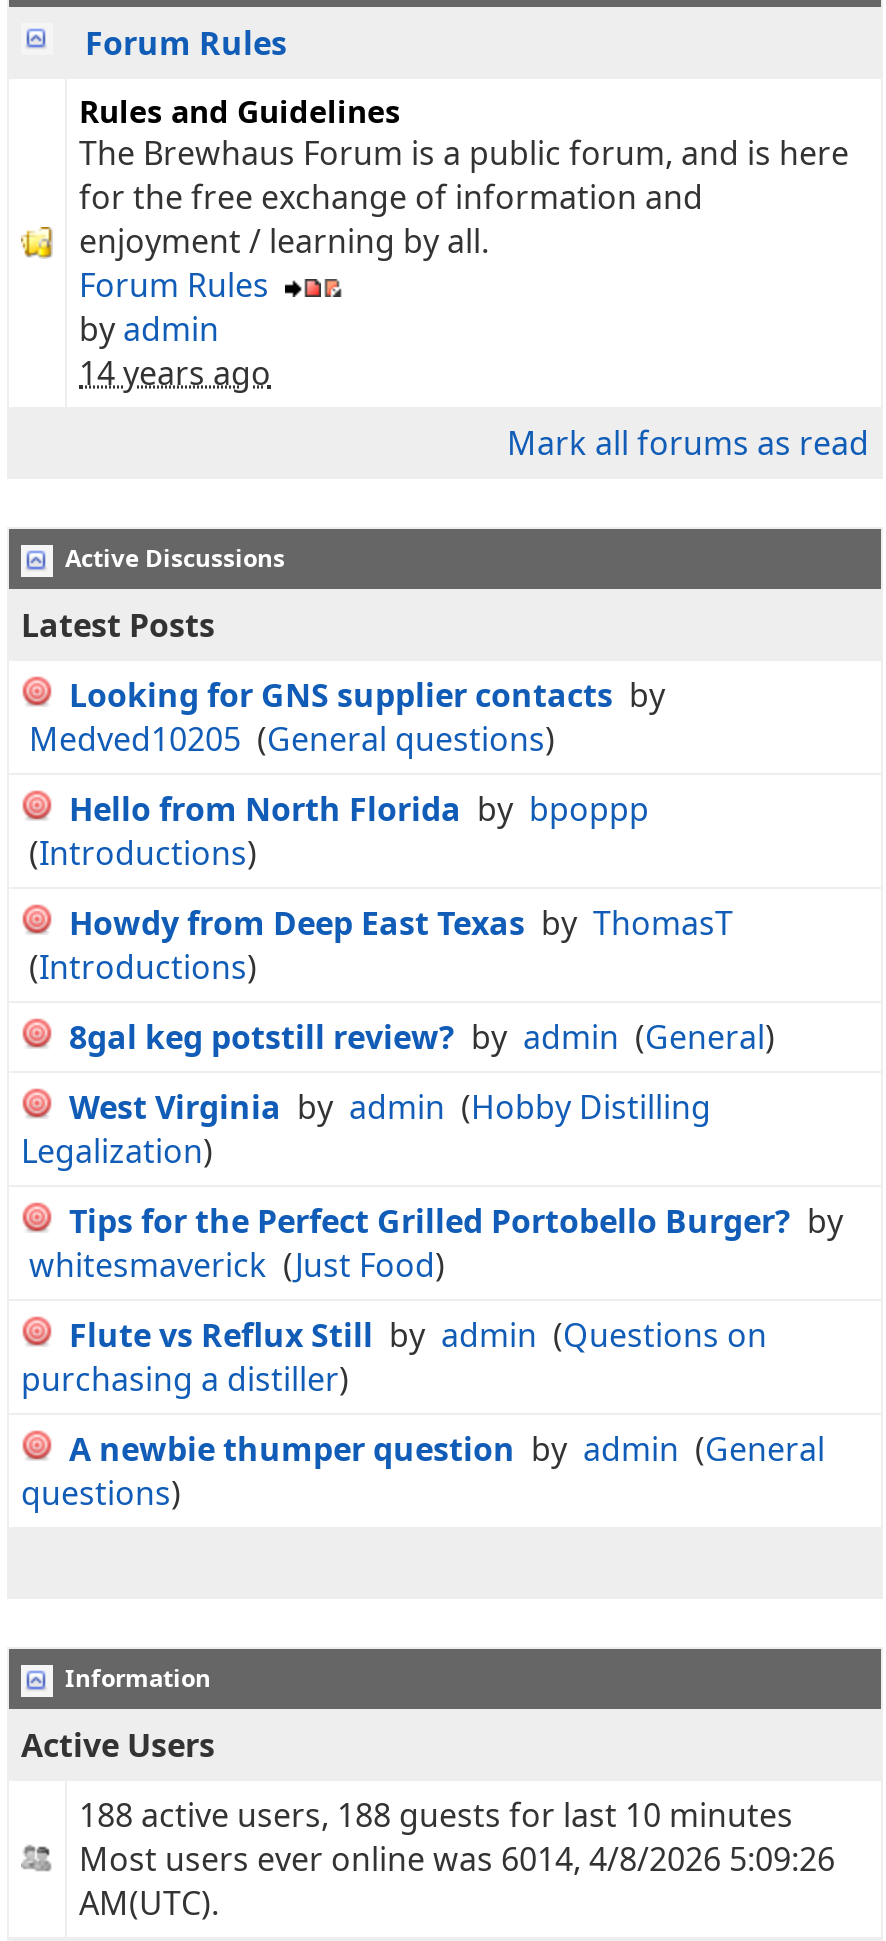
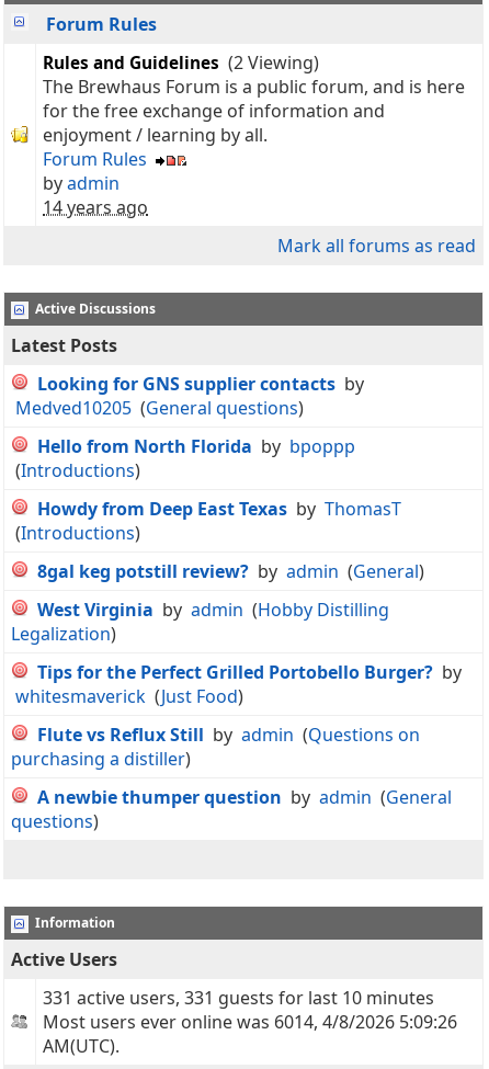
- Rules and Guidelines
+ Rules and Guidelines (2 Viewing)

- 188 active users, 188 guests for last 10 minutes
+ 331 active users, 331 guests for last 10 minutes
